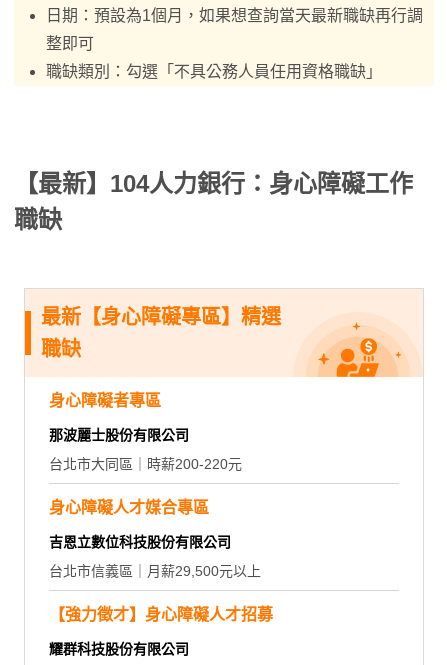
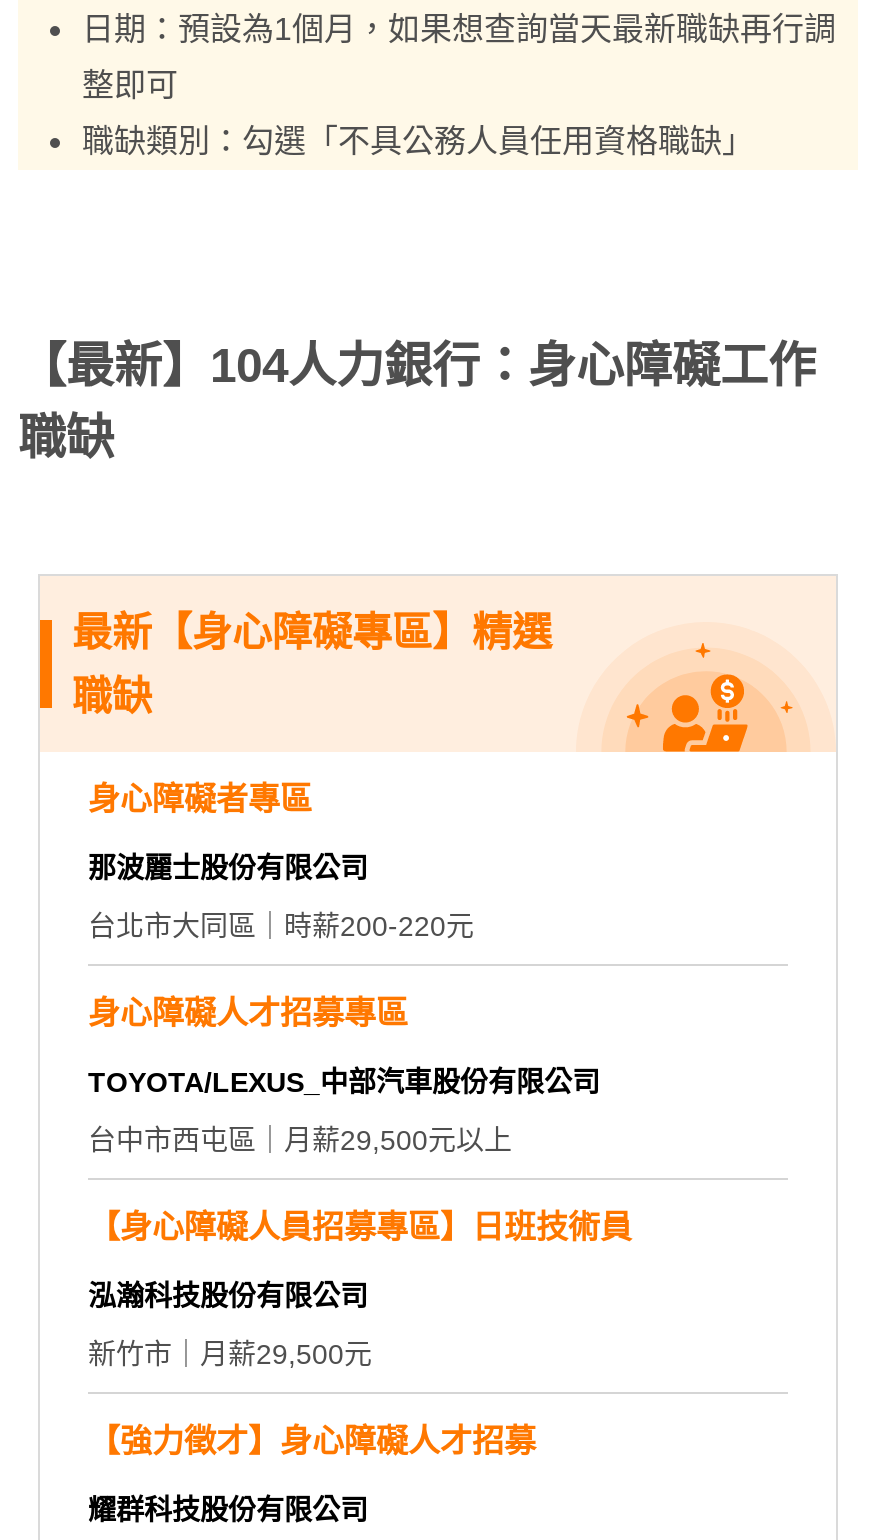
- 身心障礙人才媒合專區
- 吉恩立數位科技股份有限公司
- 台北市信義區｜月薪29,500元以上
+ 身心障礙人才招募專區
+ TOYOTA/LEXUS_中部汽車股份有限公司
+ 台中市西屯區｜月薪29,500元以上
+ 【身心障礙人員招募專區】日班技術員
+ 泓瀚科技股份有限公司
+ 新竹市｜月薪29,500元
